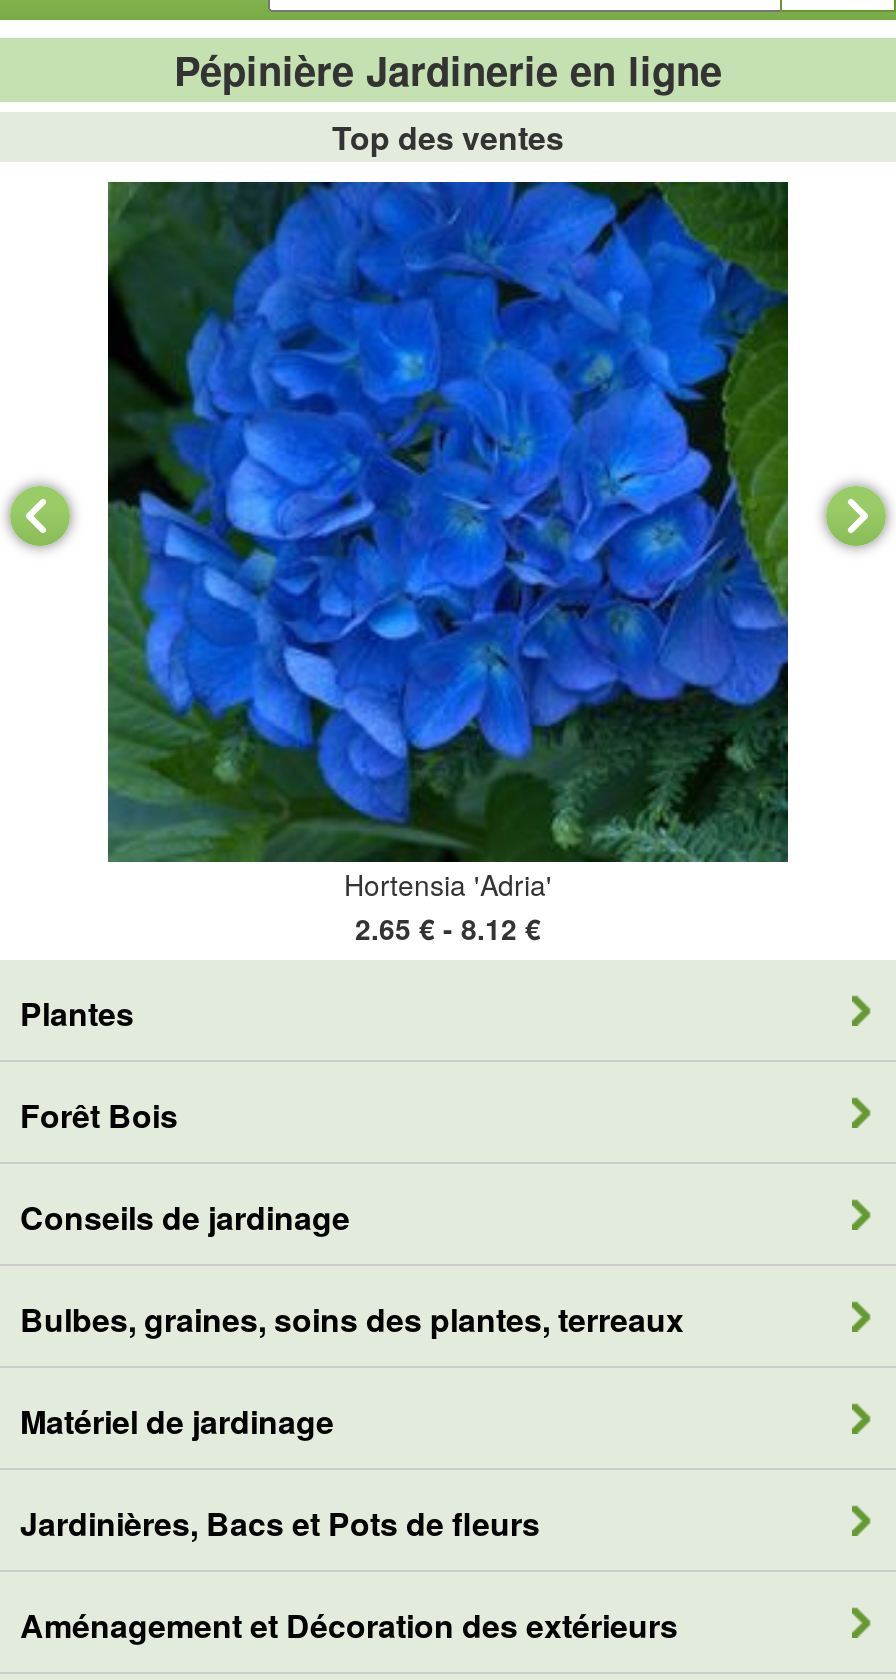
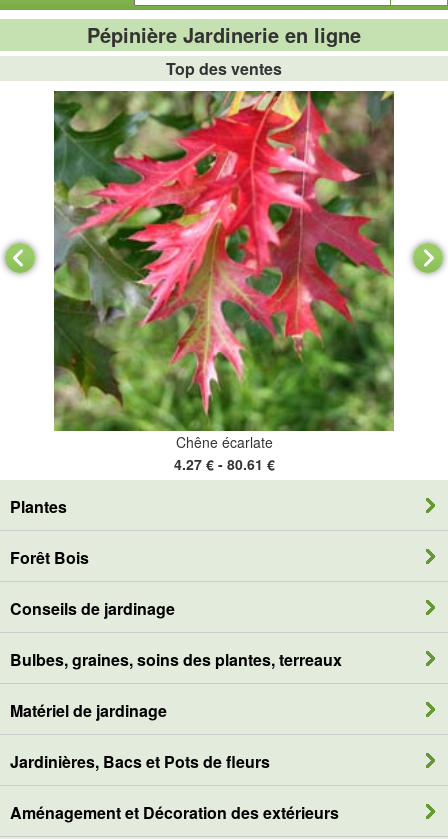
- [image]
- Hortensia 'Adria'
- 2.65 € - 8.12 €
+ [image]
+ Chêne écarlate
+ 4.27 € - 80.61 €
